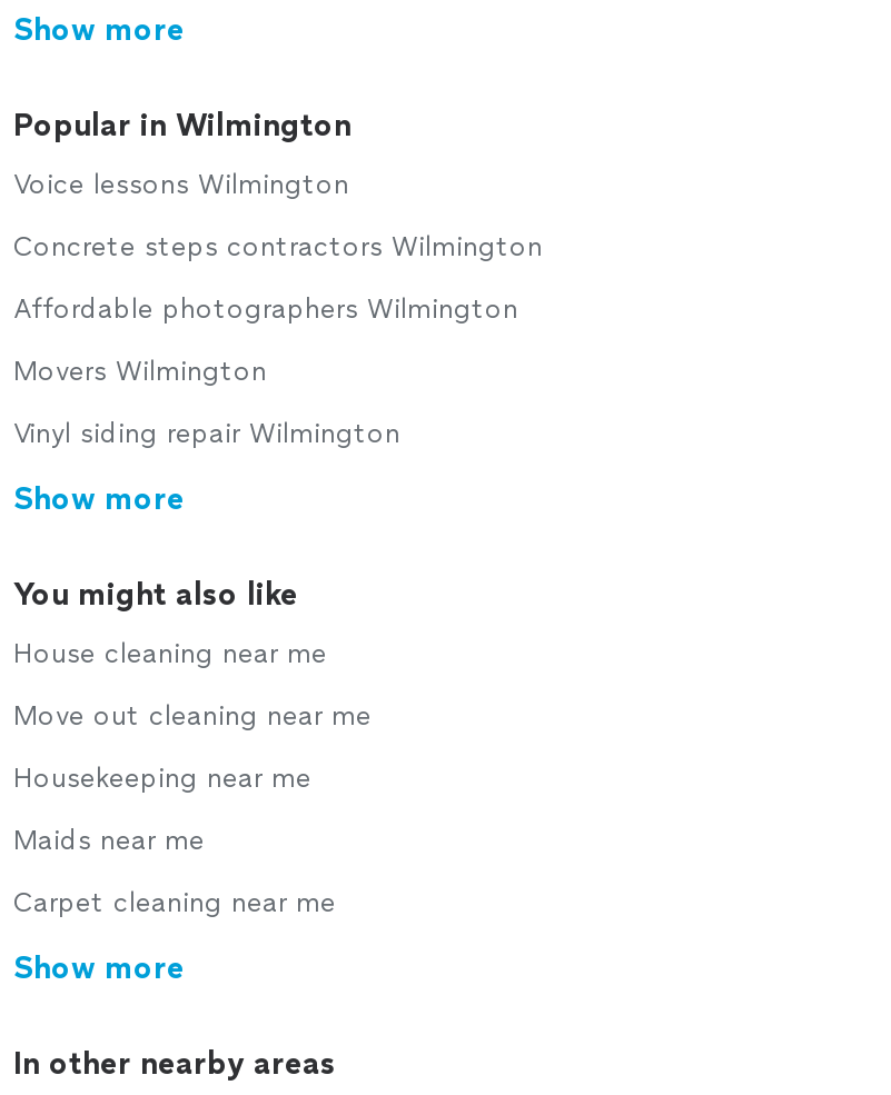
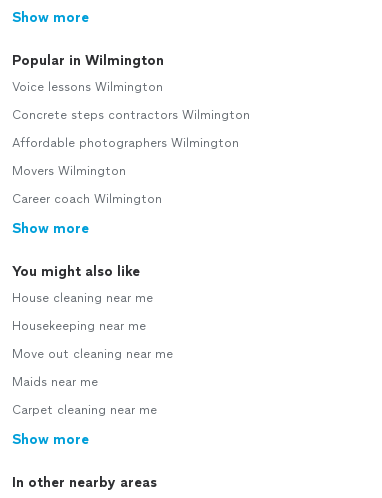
- Vinyl siding repair Wilmington
+ Career coach Wilmington

moved down: Move out cleaning near me

moved up: Housekeeping near me
